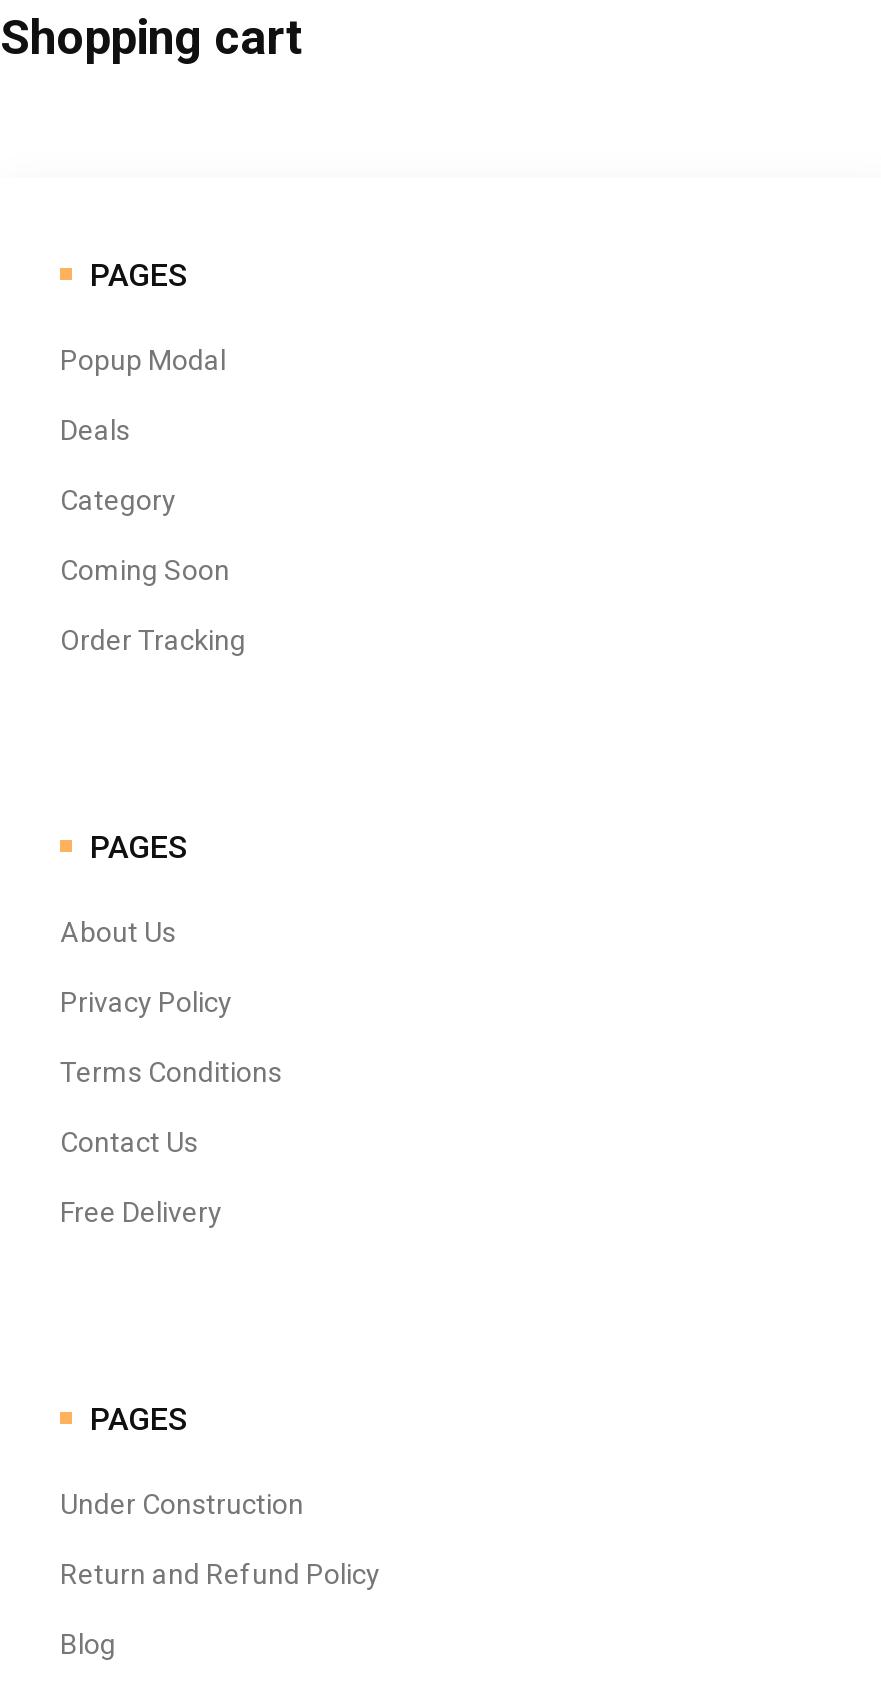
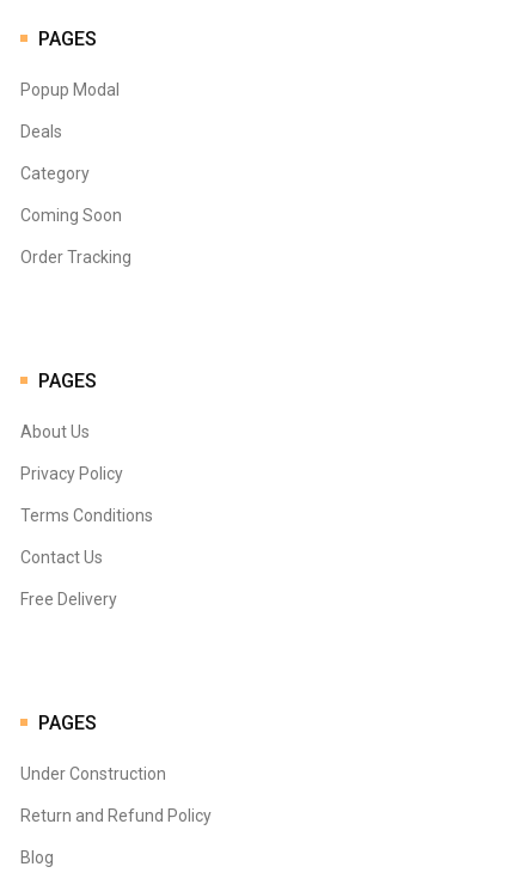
- Shopping cart
